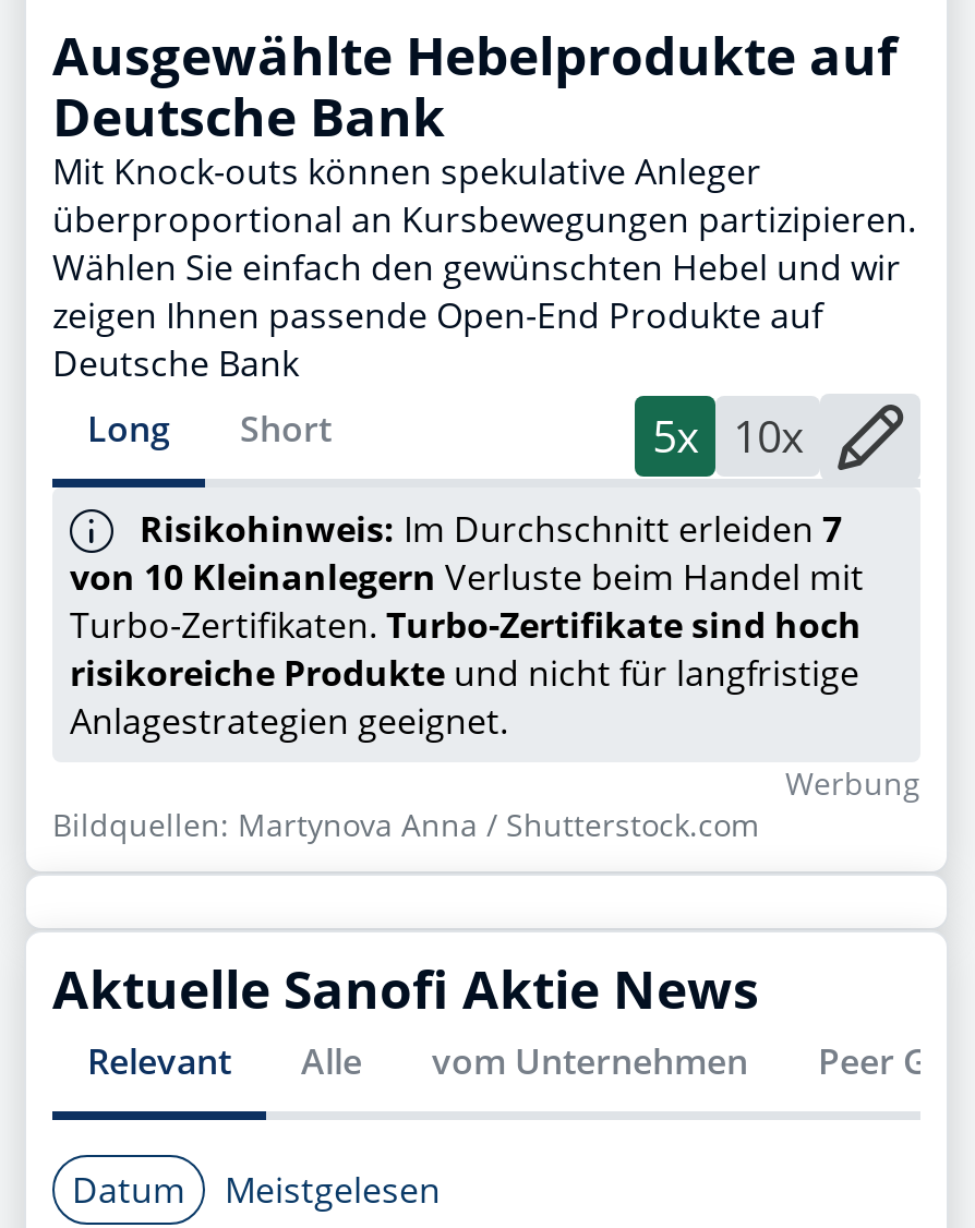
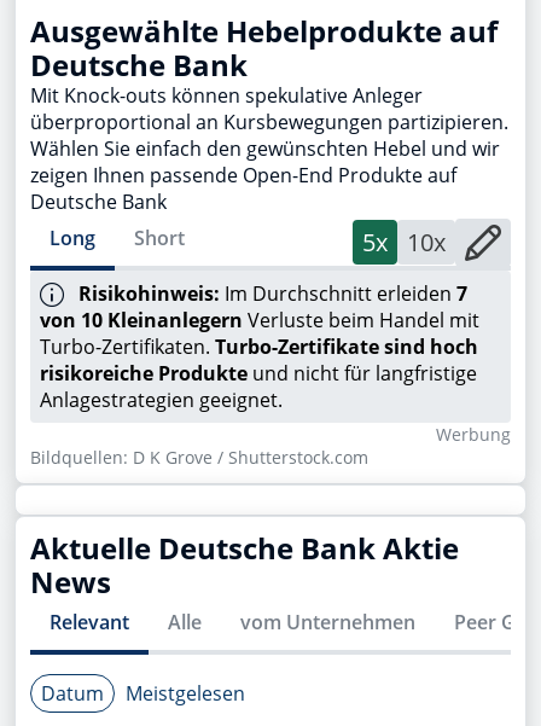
- Bildquellen: Martynova Anna / Shutterstock.com
+ Bildquellen: D K Grove / Shutterstock.com

- Aktuelle Sanofi Aktie News
+ Aktuelle Deutsche Bank Aktie
+ News
